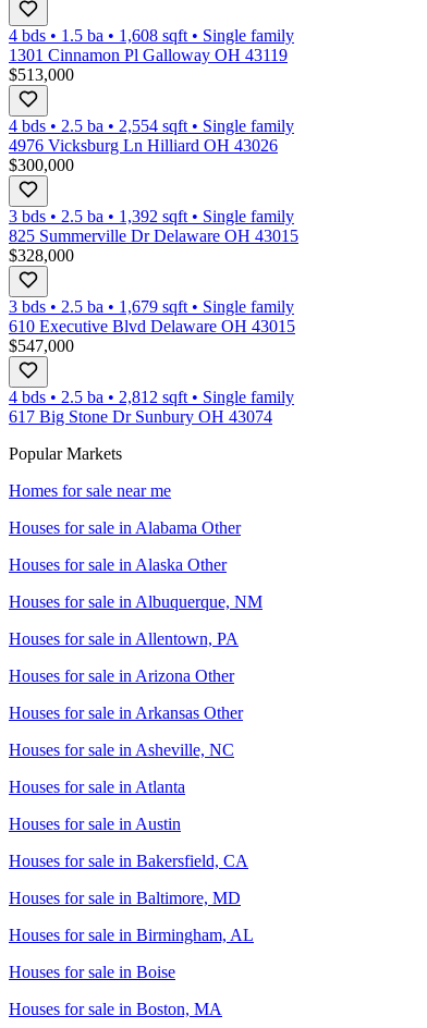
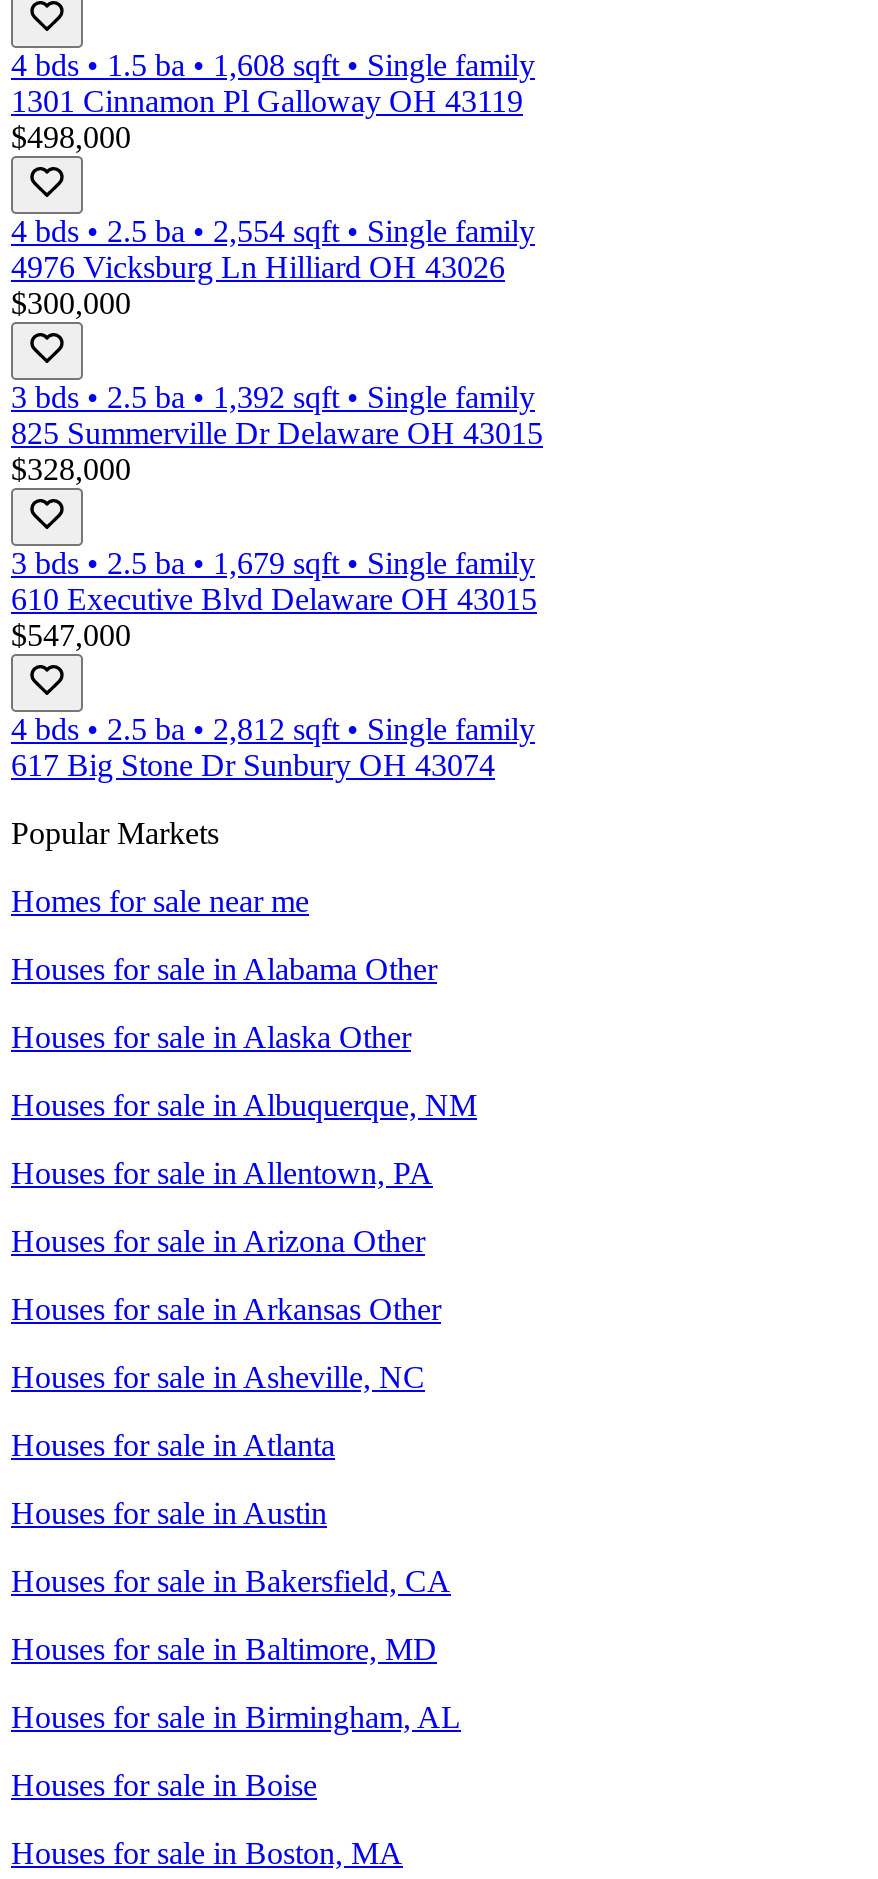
- $513,000
+ $498,000
